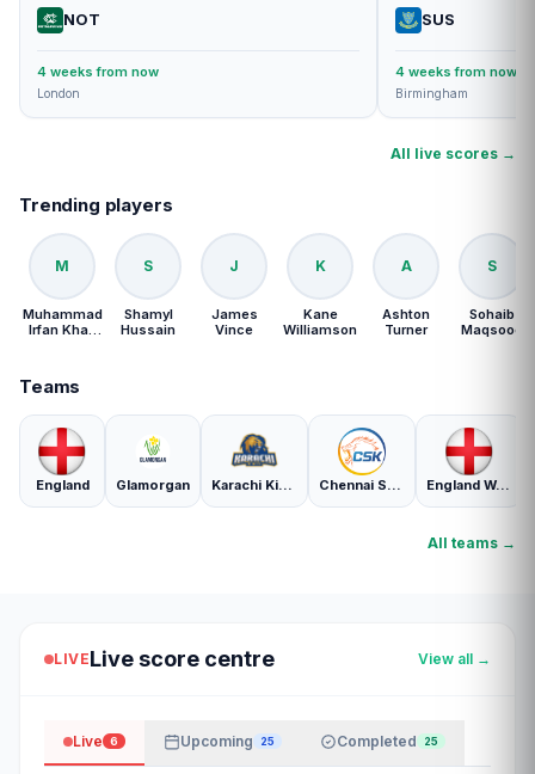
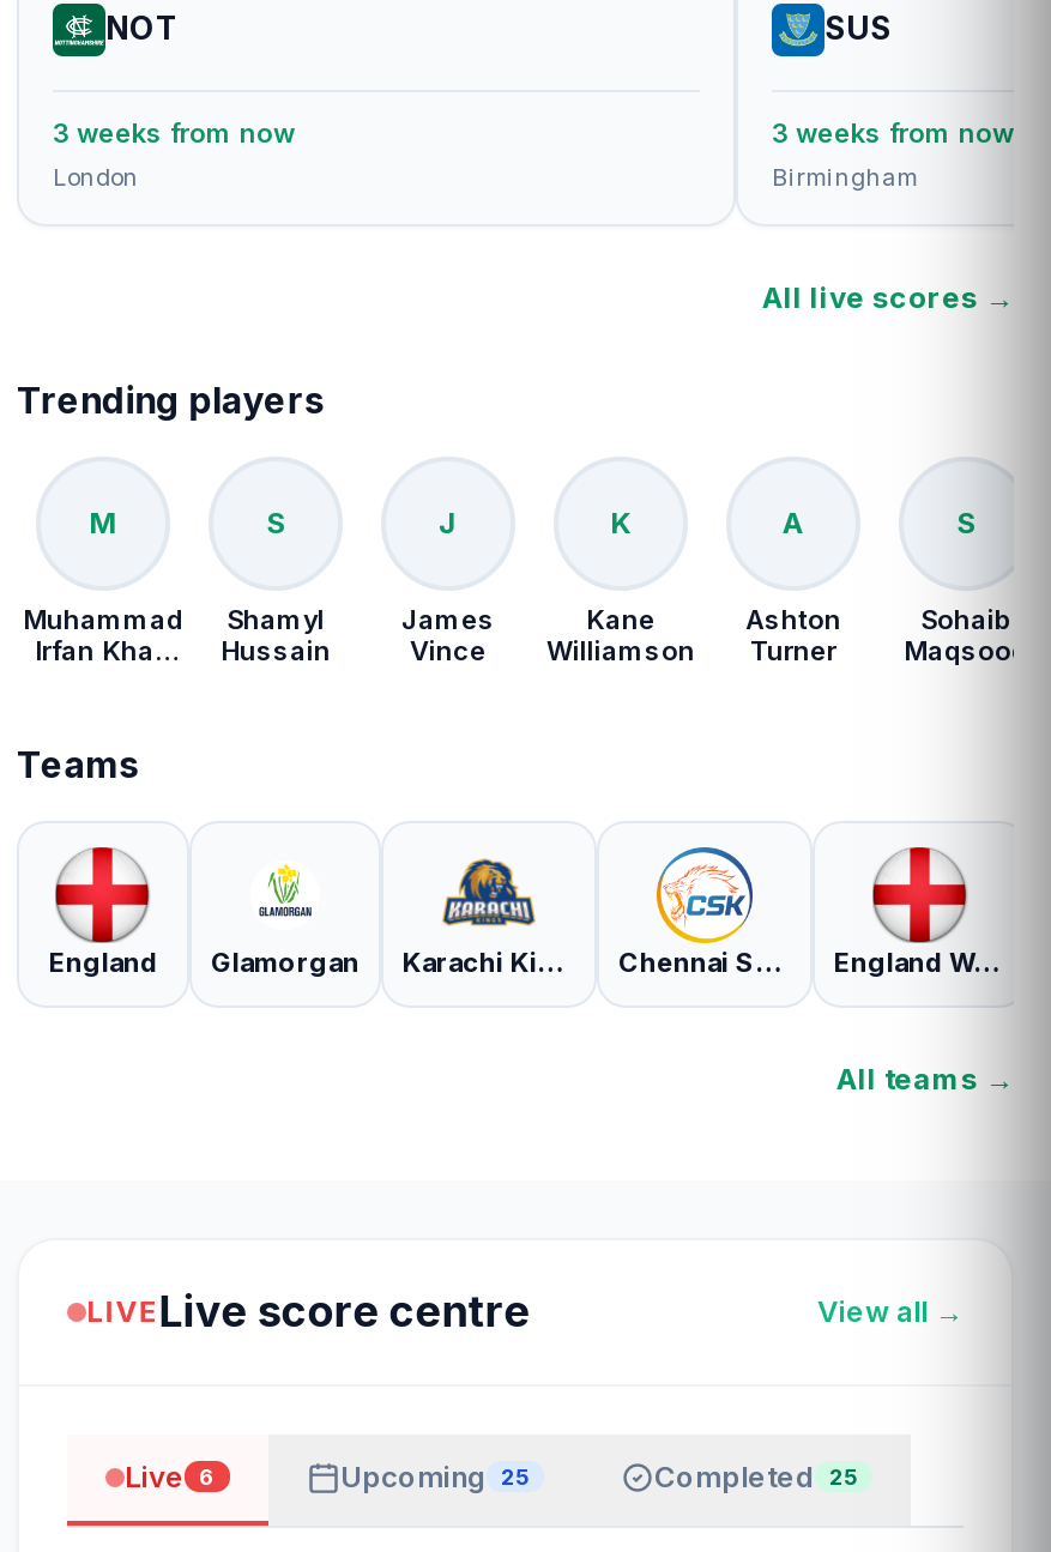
- 4 weeks from now
+ 3 weeks from now

- 4 weeks from now
+ 3 weeks from now
